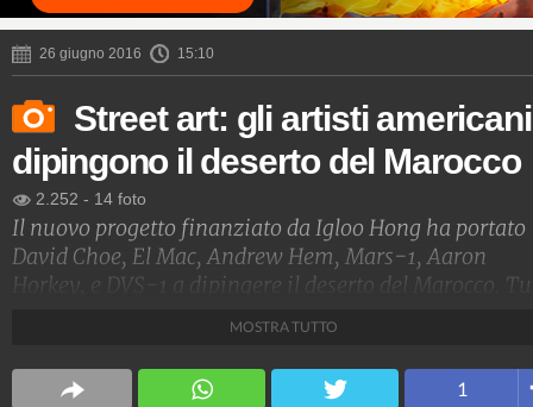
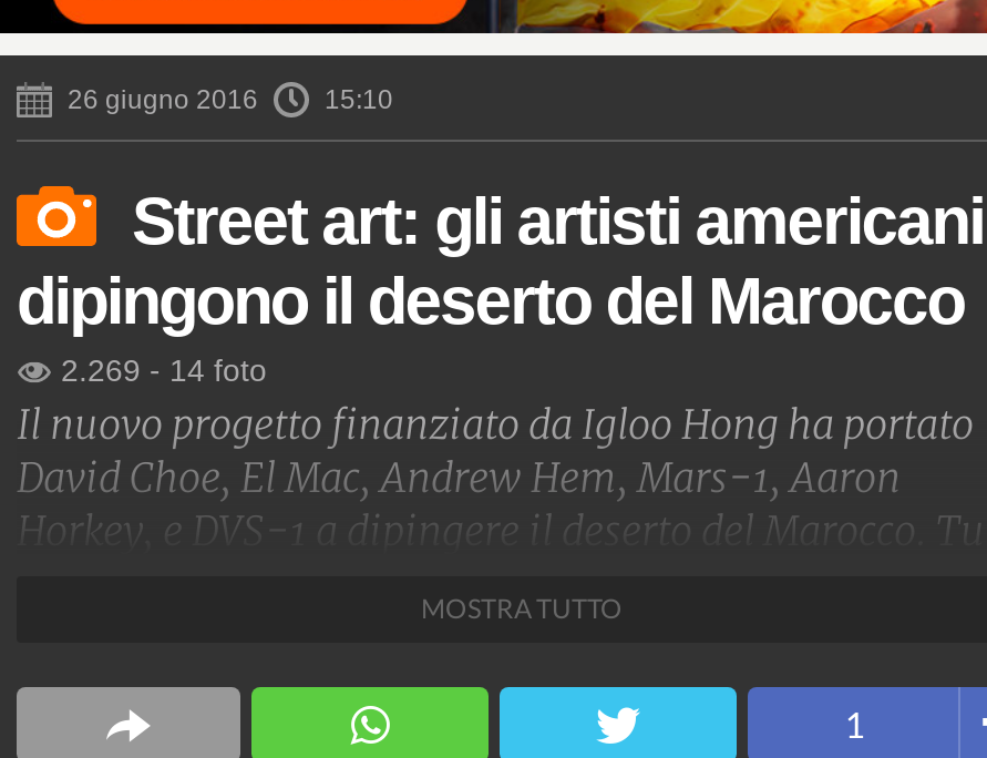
- 2.252 - 14 foto
+ 2.269 - 14 foto
